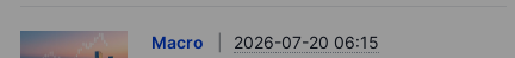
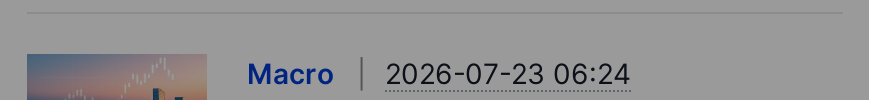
- Macro 2026-07-20 06:15
+ Macro 2026-07-23 06:24
